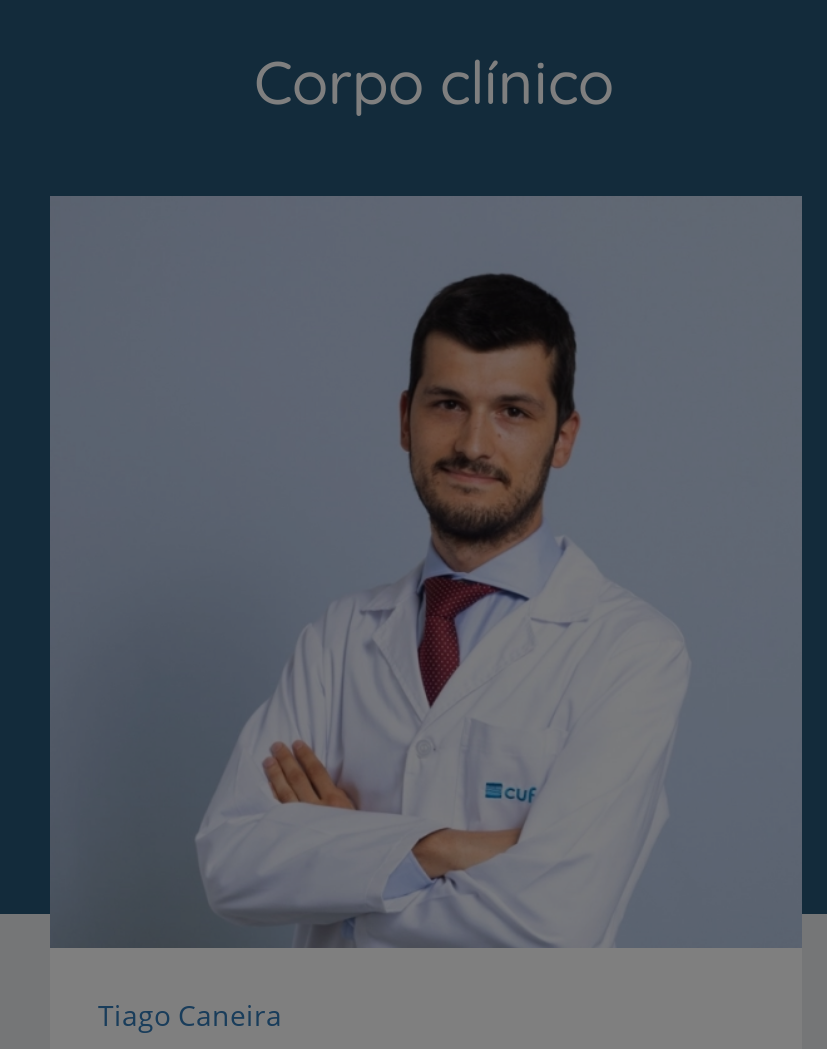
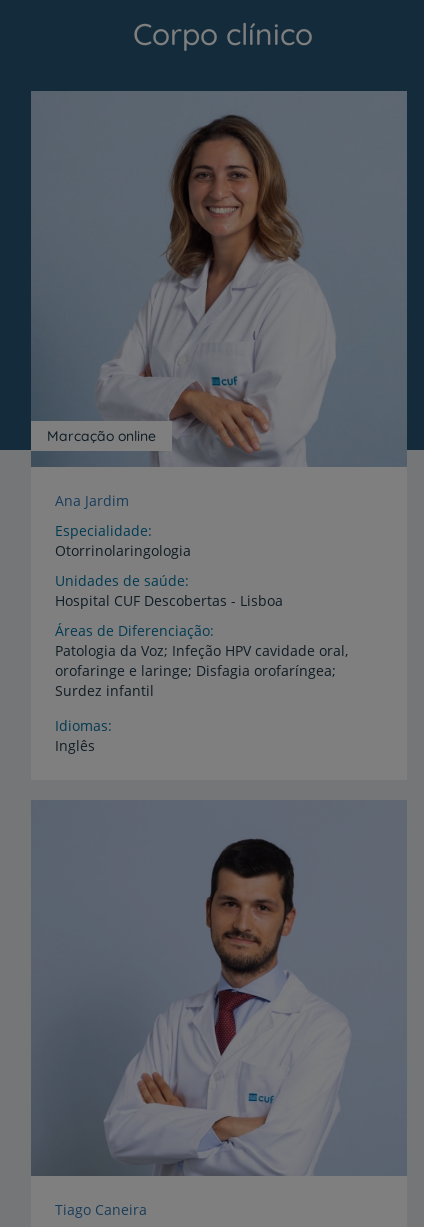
+ [image]
+ Marcação online
+ Ana Jardim
+ Especialidade
+ Otorrinolaringologia
+ Unidades de saúde
+ Hospital CUF Descobertas - Lisboa
+ Áreas de Diferenciação
+ Patologia da Voz; Infeção HPV cavidade oral,
+ orofaringe e laringe; Disfagia orofaríngea;
+ Surdez infantil
+ Idiomas
+ Inglês
